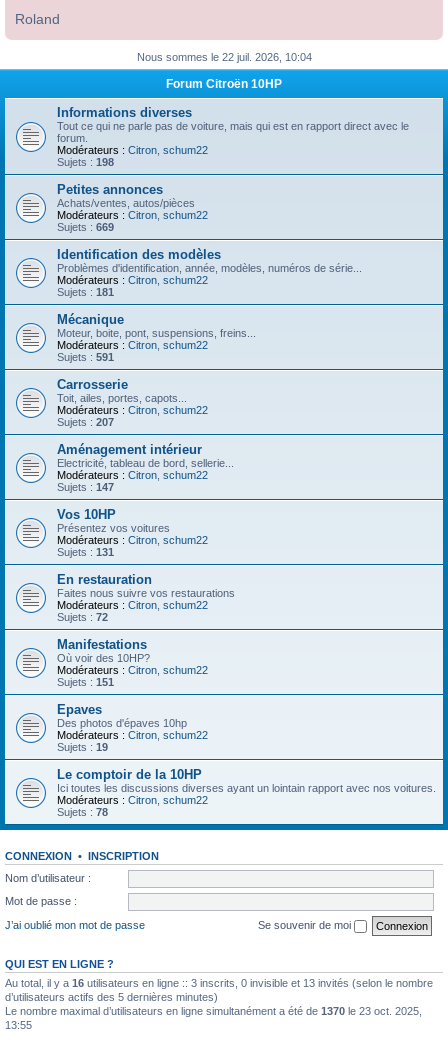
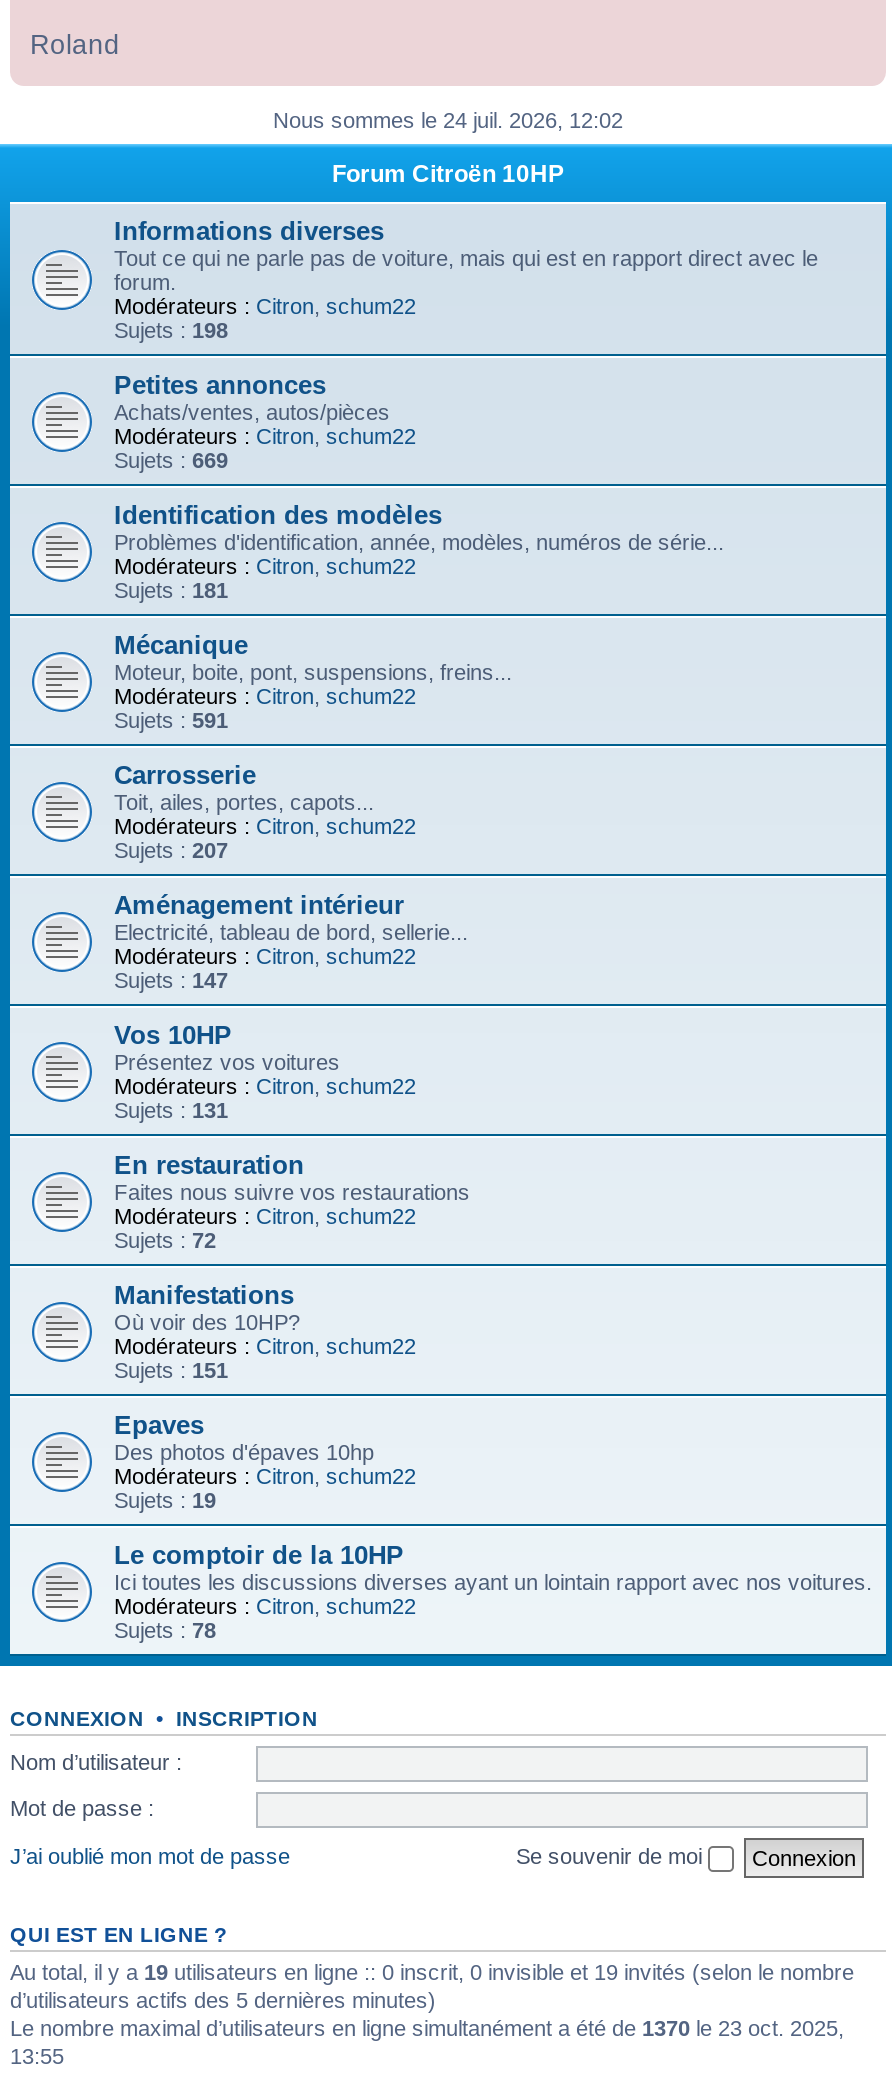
- Nous sommes le 22 juil. 2026, 10:04
+ Nous sommes le 24 juil. 2026, 12:02

- Au total, il y a 16 utilisateurs en ligne :: 3 inscrits, 0 invisible et 13 invités (selon le nombre
+ Au total, il y a 19 utilisateurs en ligne :: 0 inscrit, 0 invisible et 19 invités (selon le nombre
